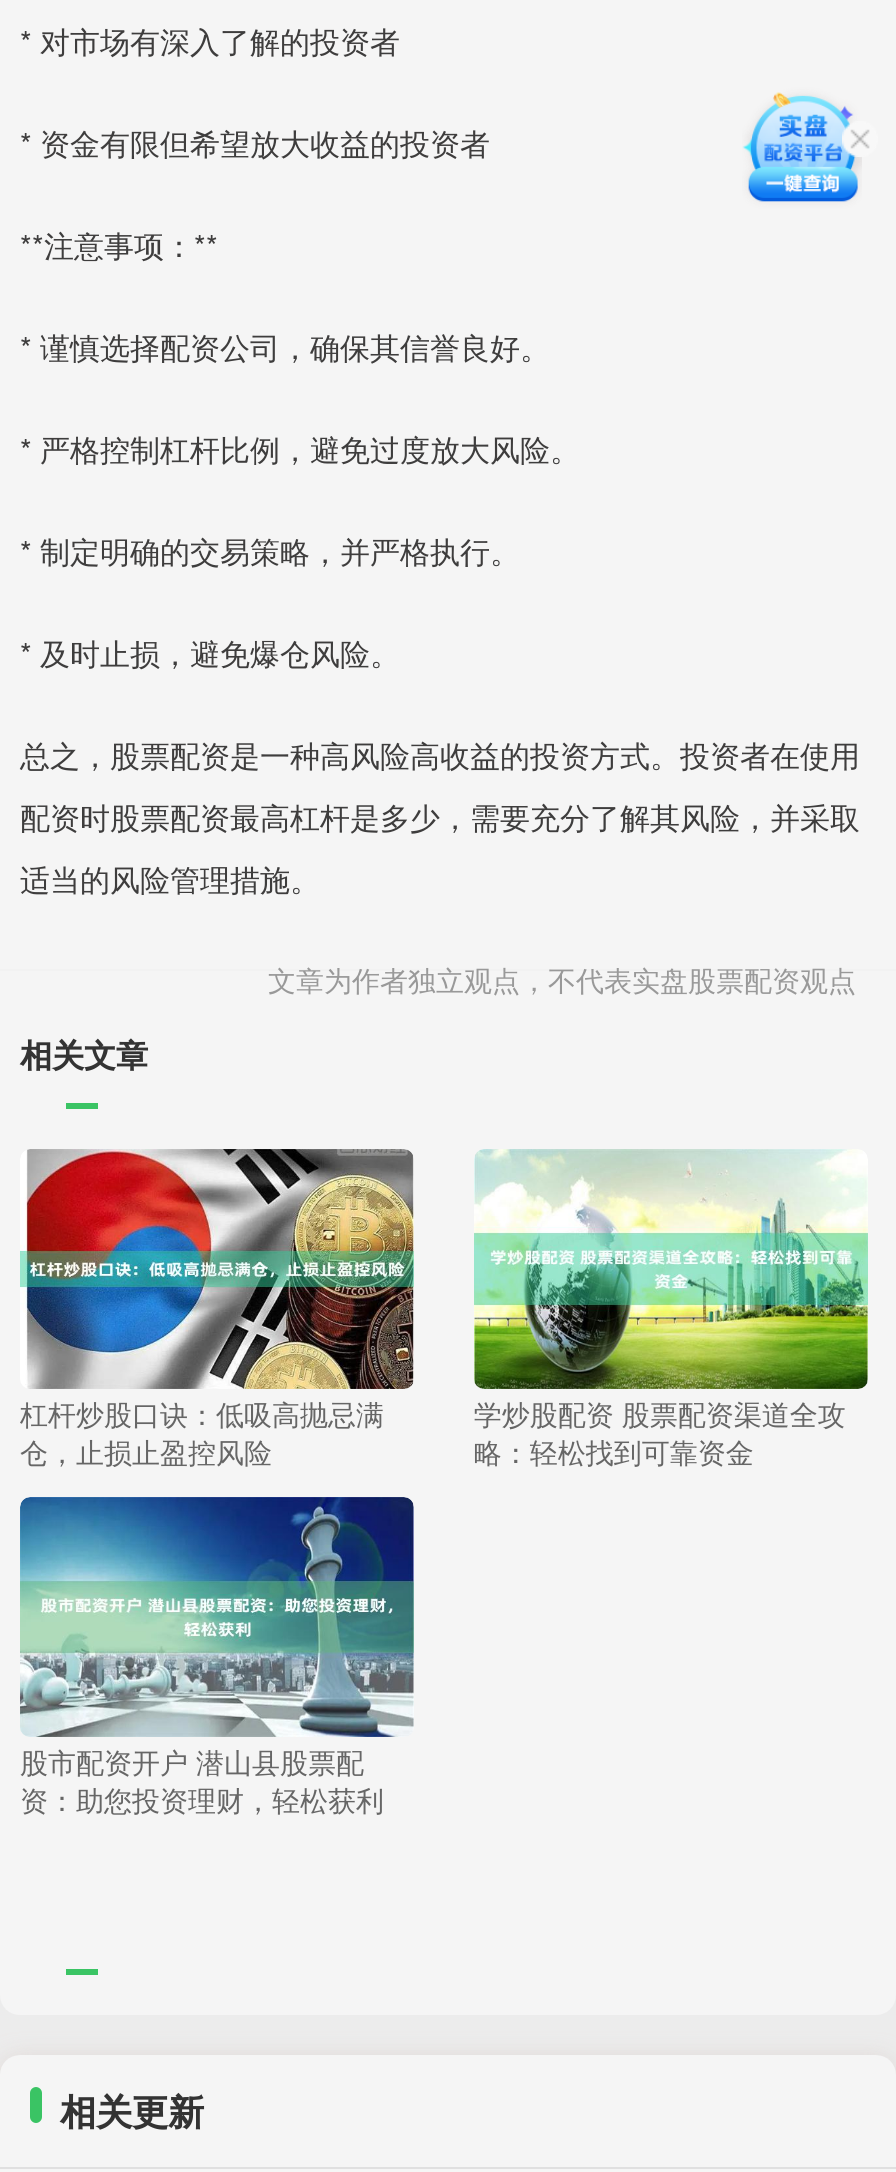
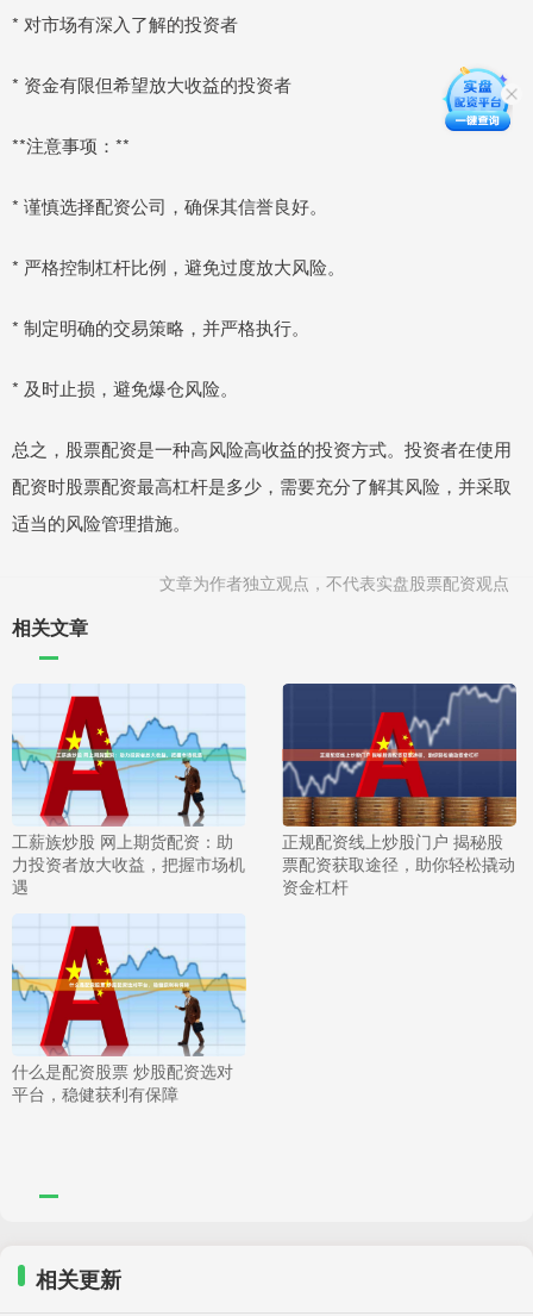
- [image]
+ [image]

- [image]
- 杠杆炒股口诀：低吸高抛忌满
- 仓，止损止盈控风险
+ [image]
+ 工薪族炒股 网上期货配资：助
+ 力投资者放大收益，把握市场机
+ 遇

- [image]
- 学炒股配资 股票配资渠道全攻
- 略：轻松找到可靠资金
+ [image]
+ 正规配资线上炒股门户 揭秘股
+ 票配资获取途径，助你轻松撬动
+ 资金杠杆

- [image]
- 股市配资开户 潜山县股票配
- 资：助您投资理财，轻松获利
+ [image]
+ 什么是配资股票 炒股配资选对
+ 平台，稳健获利有保障
